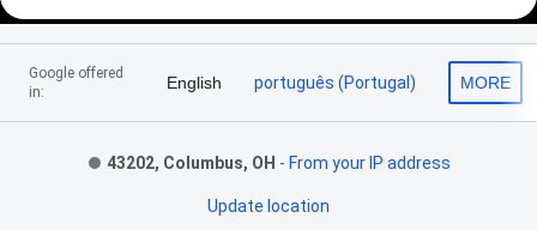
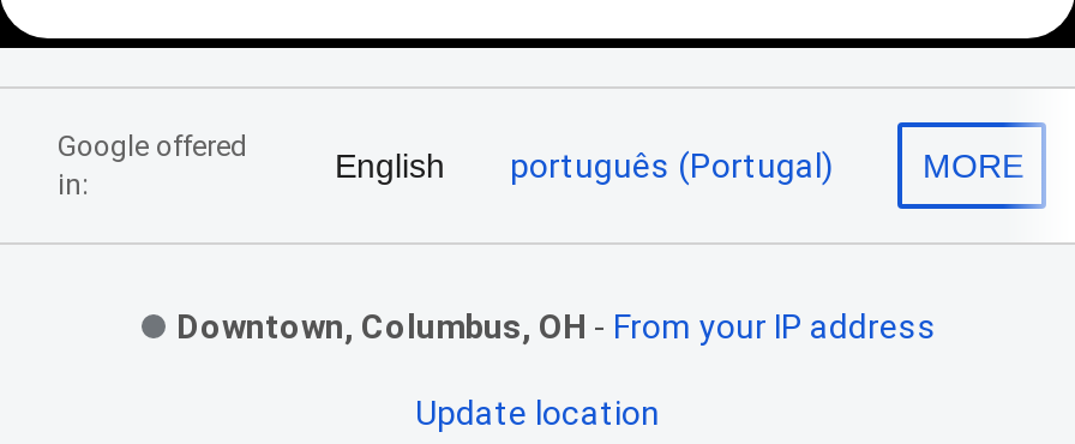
- 43202, Columbus, OH - From your IP address
+ Downtown, Columbus, OH - From your IP address
